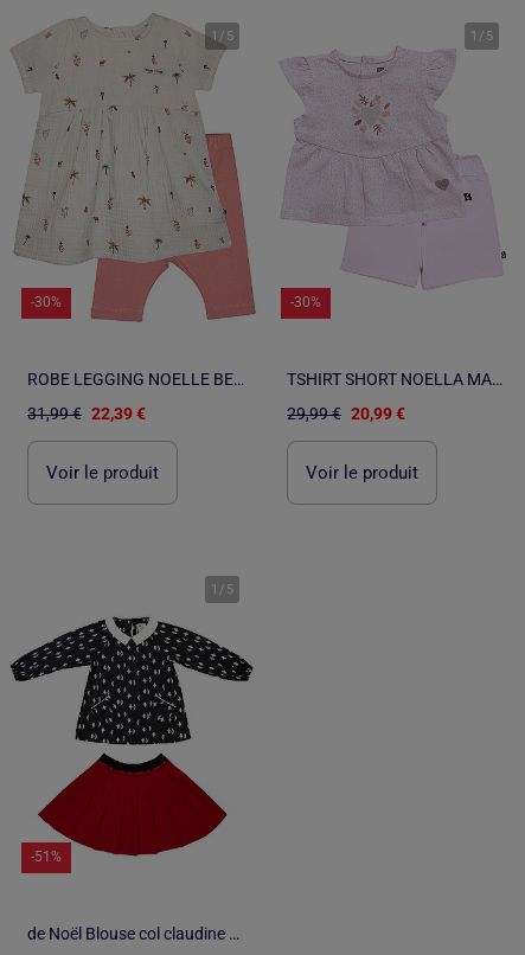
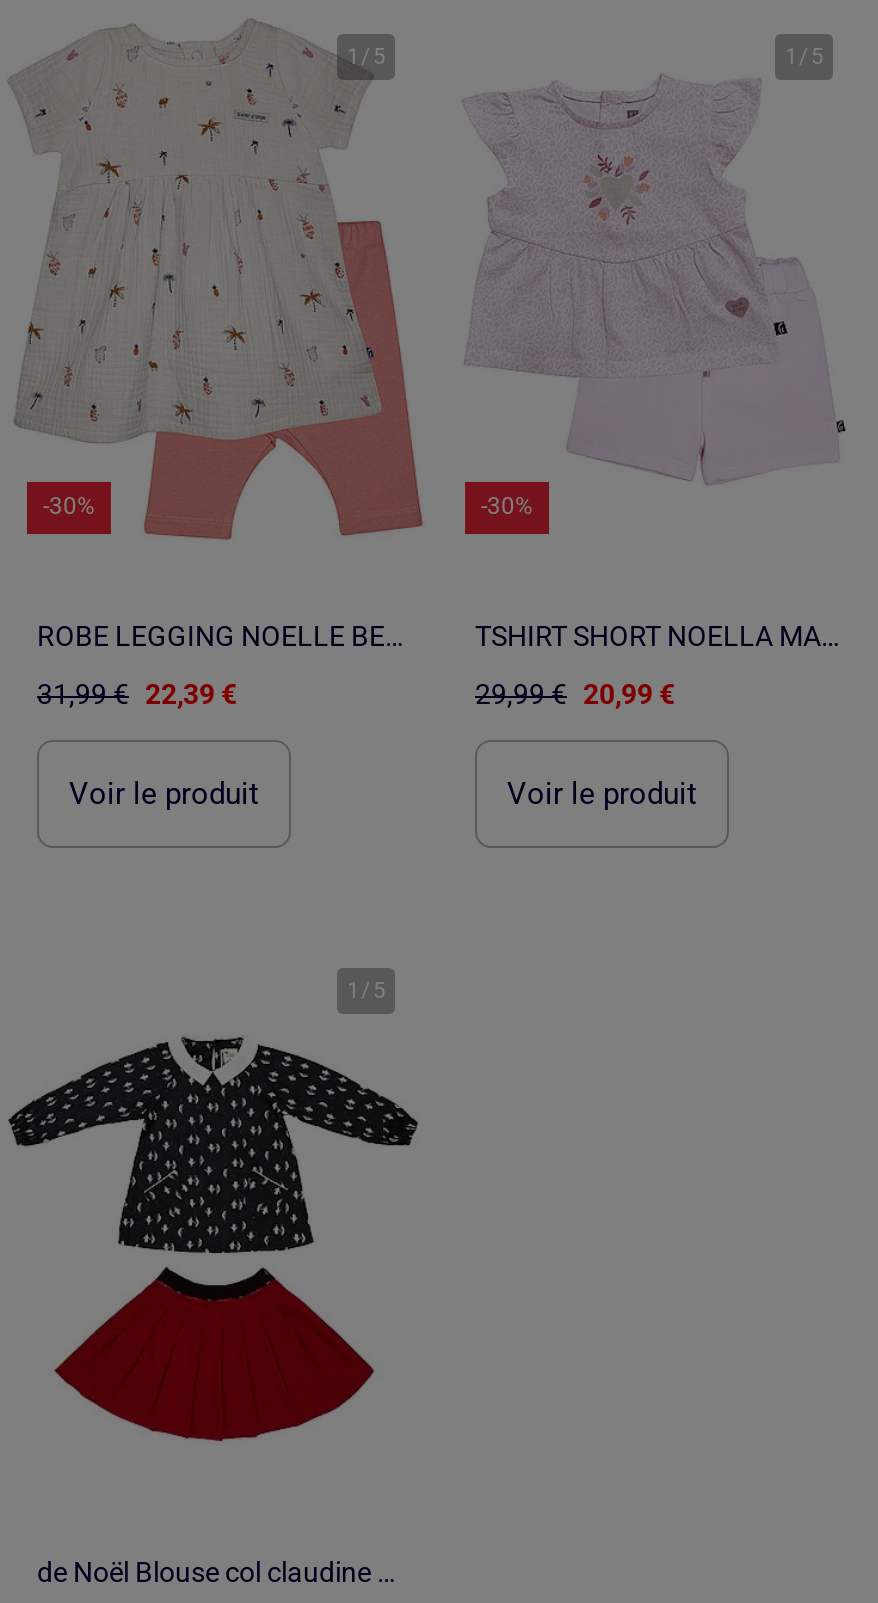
- -51%
